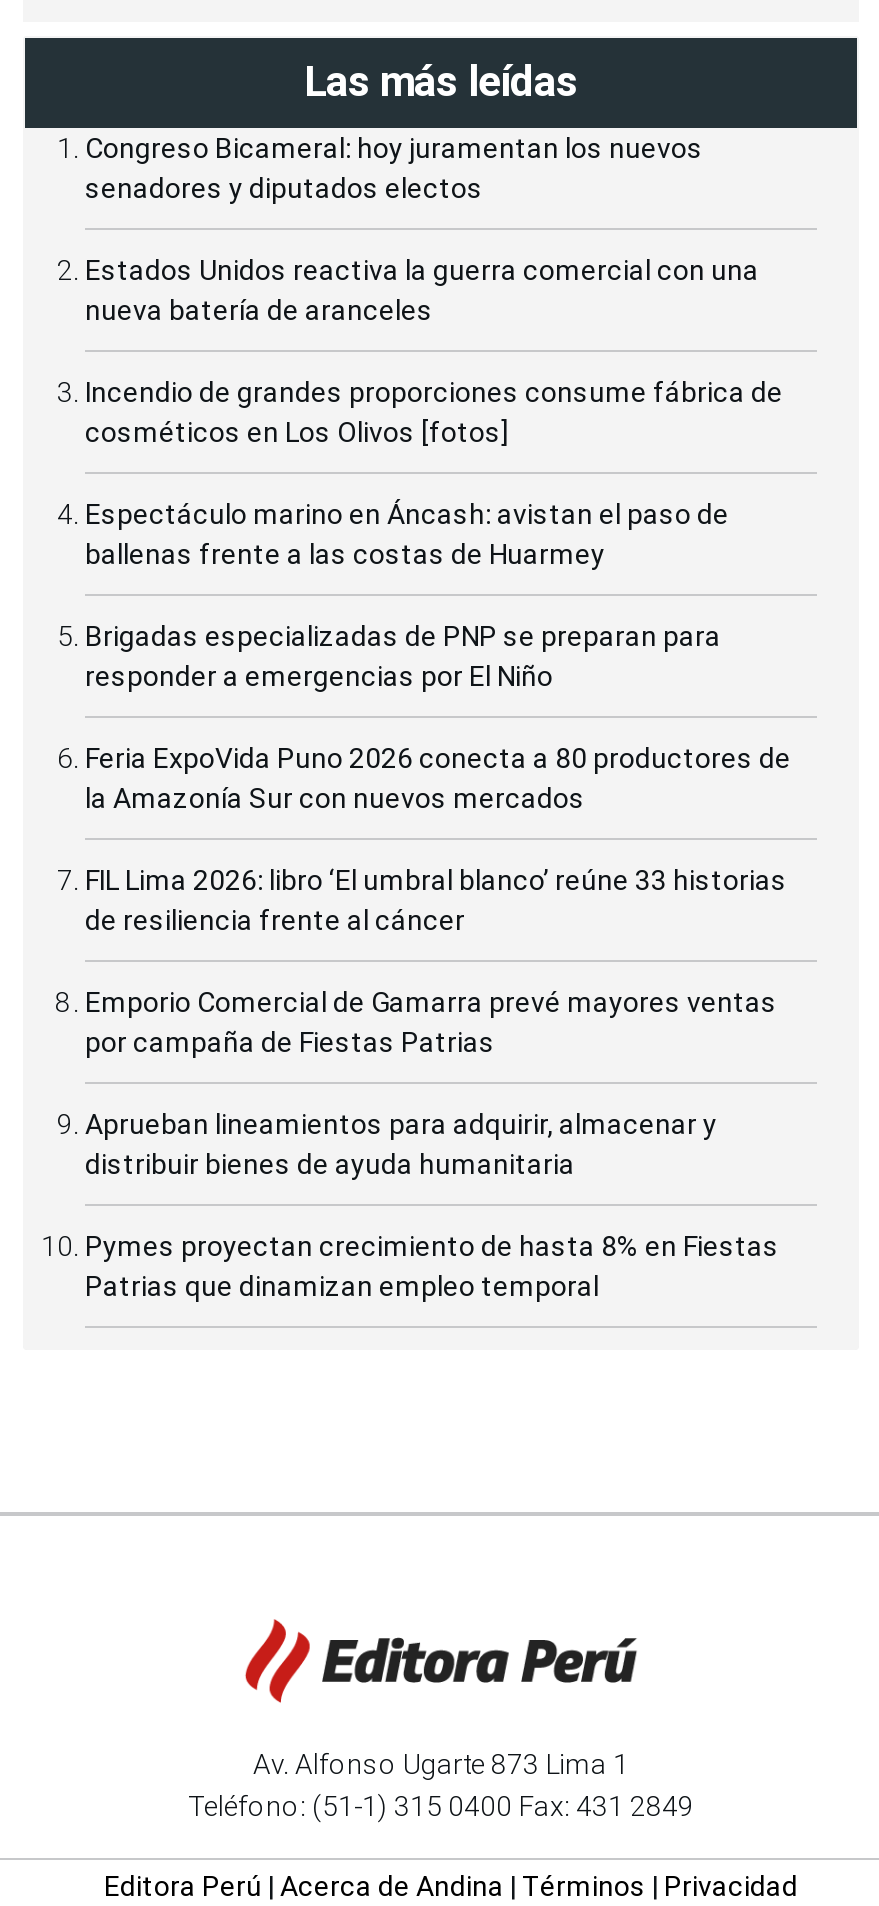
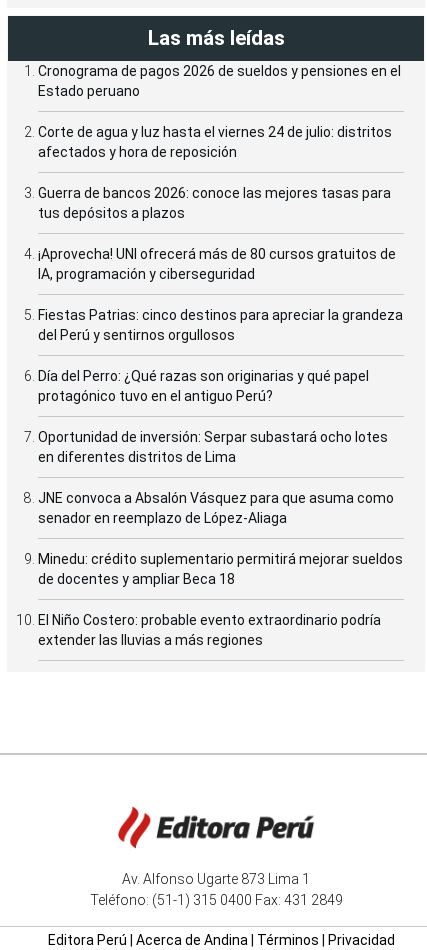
- Congreso Bicameral: hoy juramentan los nuevos
- senadores y diputados electos
+ Cronograma de pagos 2026 de sueldos y pensiones en el
+ Estado peruano

- Estados Unidos reactiva la guerra comercial con una
- nueva batería de aranceles
+ Corte de agua y luz hasta el viernes 24 de julio: distritos
+ afectados y hora de reposición

- Incendio de grandes proporciones consume fábrica de
- cosméticos en Los Olivos [fotos]
+ Guerra de bancos 2026: conoce las mejores tasas para
+ tus depósitos a plazos

- Espectáculo marino en Áncash: avistan el paso de
- ballenas frente a las costas de Huarmey
+ ¡Aprovecha! UNI ofrecerá más de 80 cursos gratuitos de
+ IA, programación y ciberseguridad

- Brigadas especializadas de PNP se preparan para
- responder a emergencias por El Niño
+ Fiestas Patrias: cinco destinos para apreciar la grandeza
+ del Perú y sentirnos orgullosos

- Feria ExpoVida Puno 2026 conecta a 80 productores de
- la Amazonía Sur con nuevos mercados
+ Día del Perro: ¿Qué razas son originarias y qué papel
+ protagónico tuvo en el antiguo Perú?

- FIL Lima 2026: libro ‘El umbral blanco’ reúne 33 historias
- de resiliencia frente al cáncer
+ Oportunidad de inversión: Serpar subastará ocho lotes
+ en diferentes distritos de Lima

- Emporio Comercial de Gamarra prevé mayores ventas
- por campaña de Fiestas Patrias
+ JNE convoca a Absalón Vásquez para que asuma como
+ senador en reemplazo de López-Aliaga

- Aprueban lineamientos para adquirir, almacenar y
- distribuir bienes de ayuda humanitaria
+ Minedu: crédito suplementario permitirá mejorar sueldos
+ de docentes y ampliar Beca 18

- Pymes proyectan crecimiento de hasta 8% en Fiestas
- Patrias que dinamizan empleo temporal
+ El Niño Costero: probable evento extraordinario podría
+ extender las lluvias a más regiones
